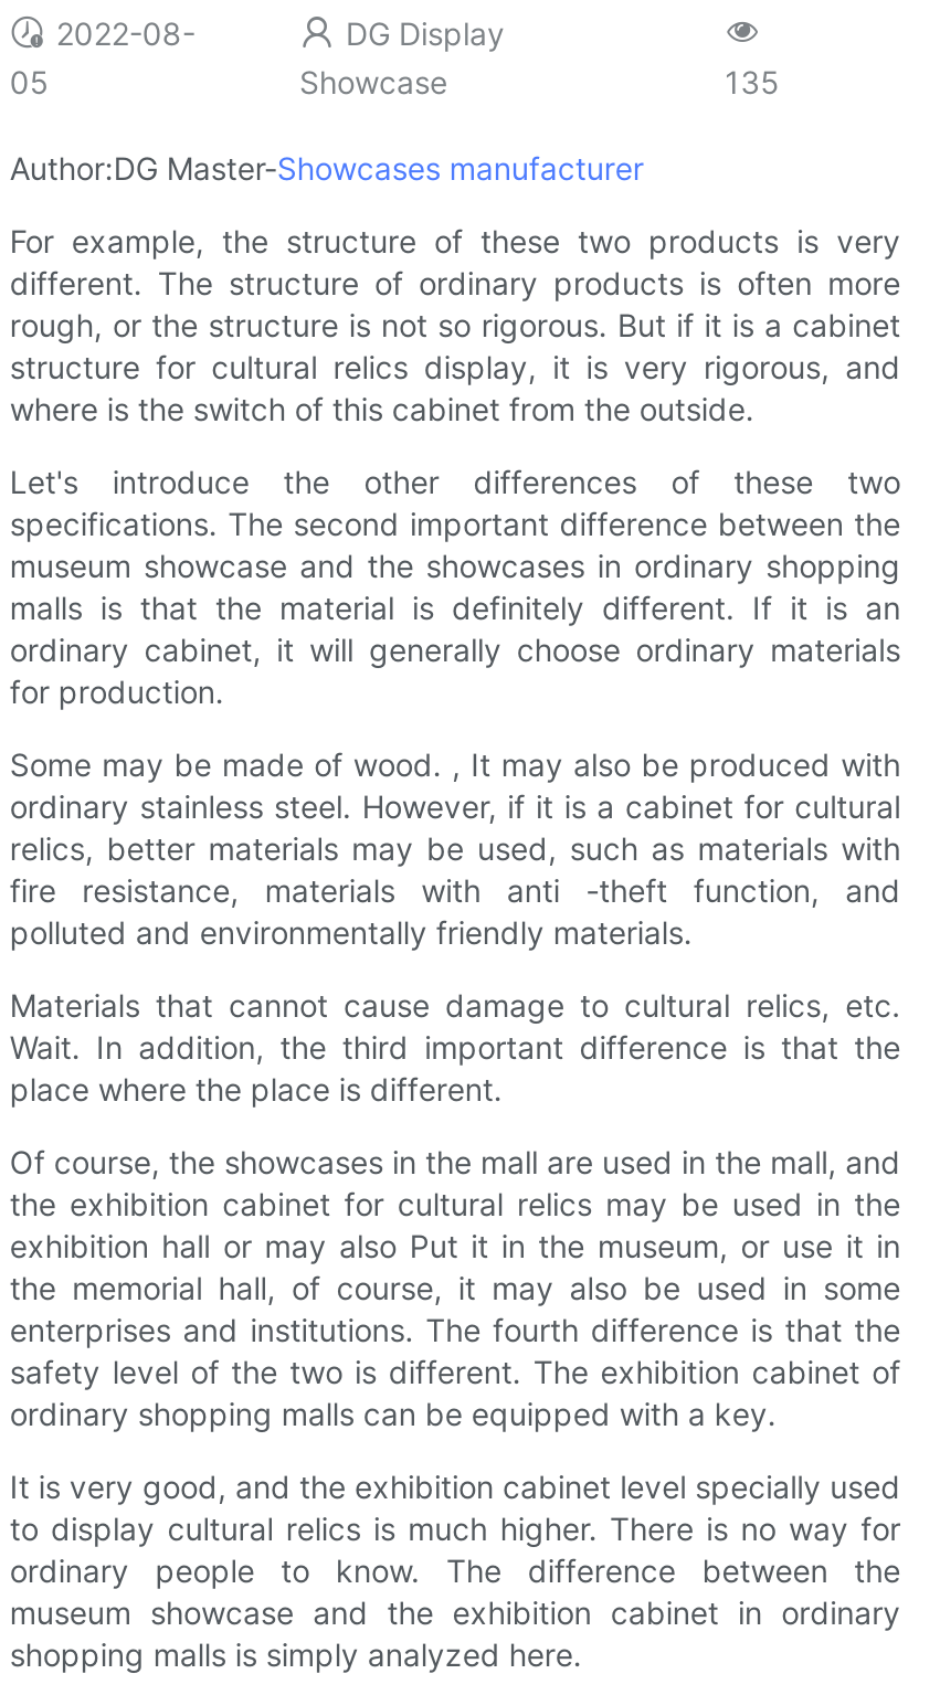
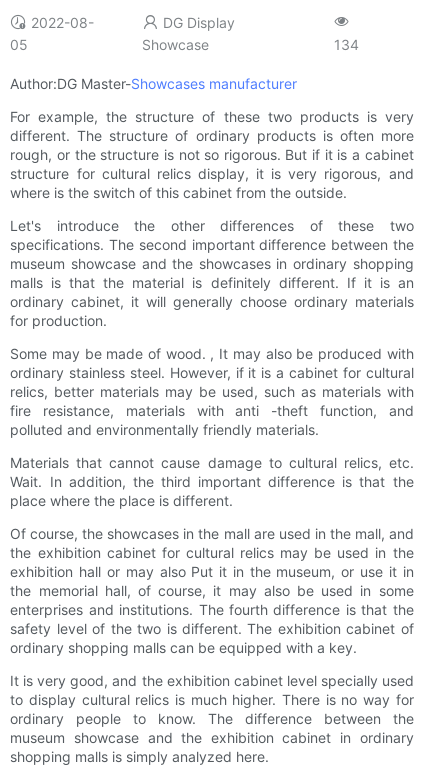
- 135
+ 134
